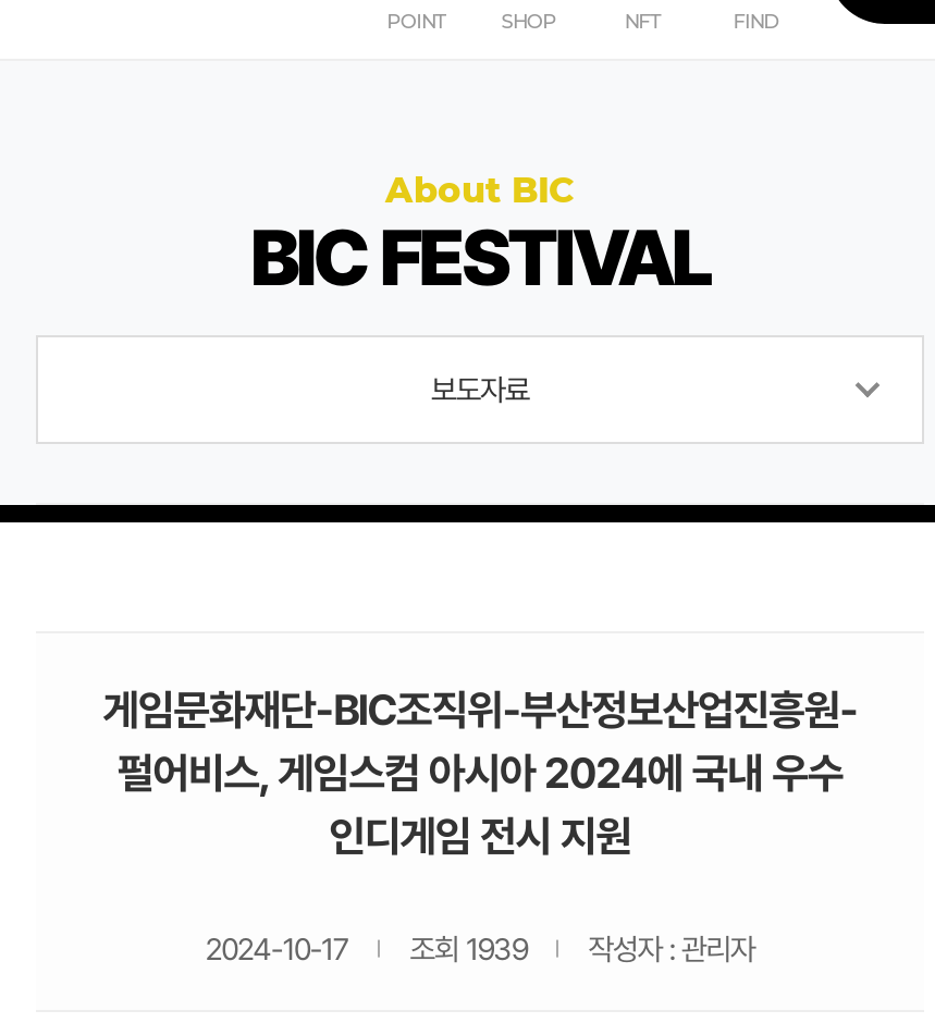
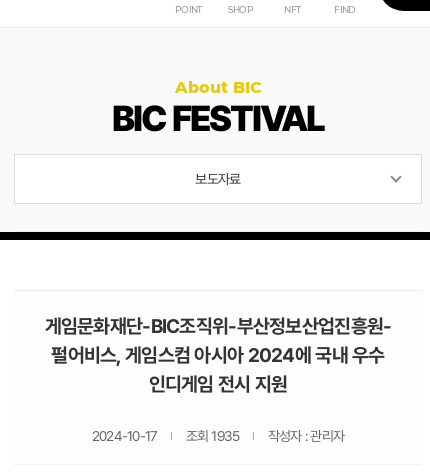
- 2024-10-17 조회 1939 작성자 : 관리자
+ 2024-10-17 조회 1935 작성자 : 관리자
